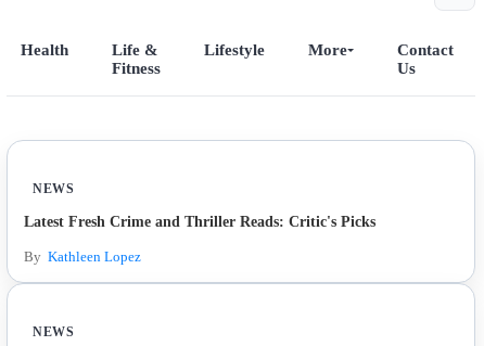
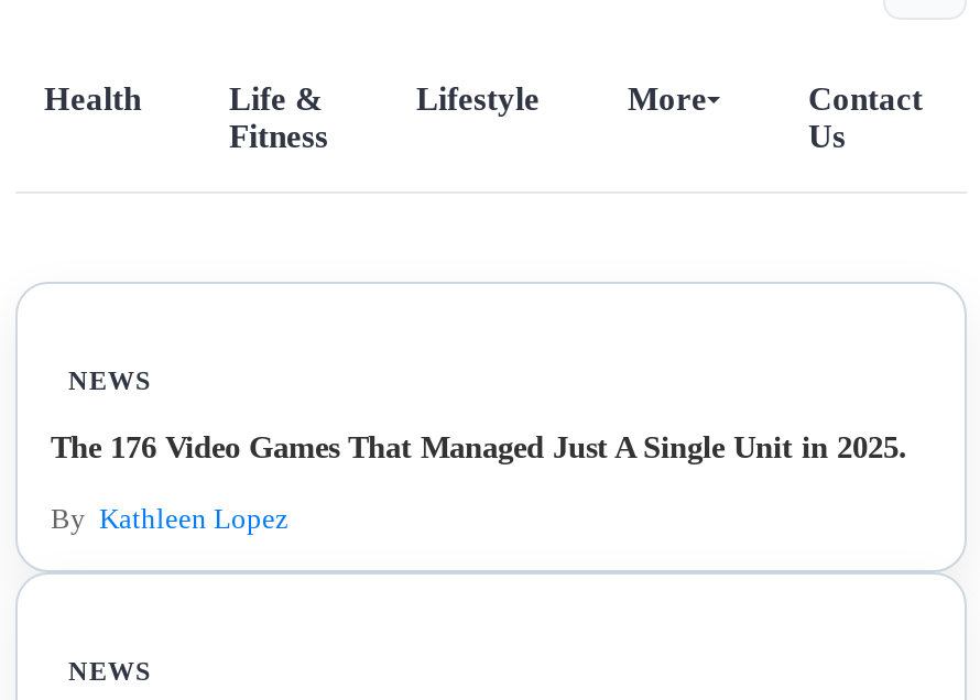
- Latest Fresh Crime and Thriller Reads: Critic's Picks
+ The 176 Video Games That Managed Just A Single Unit in 2025.
